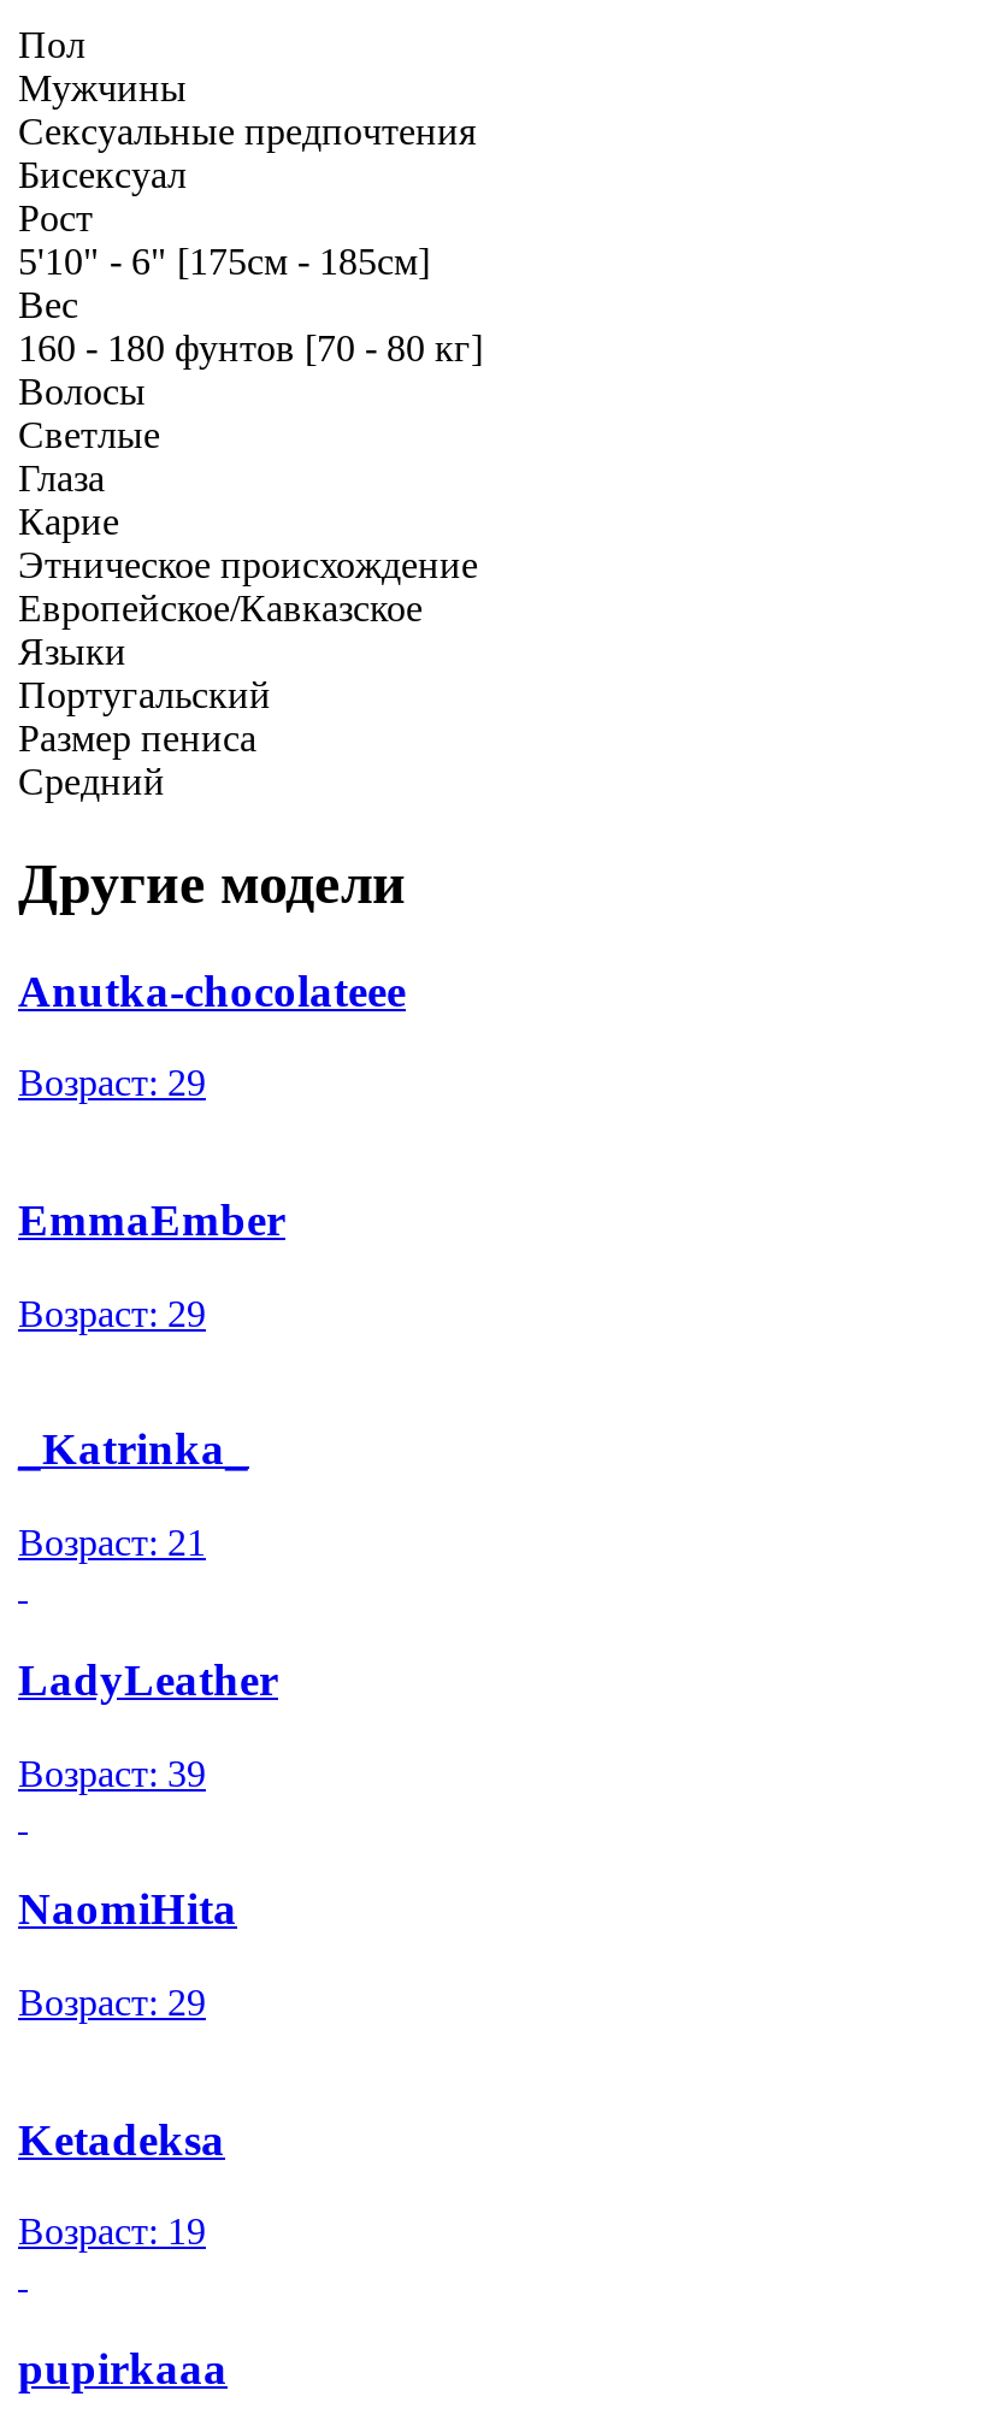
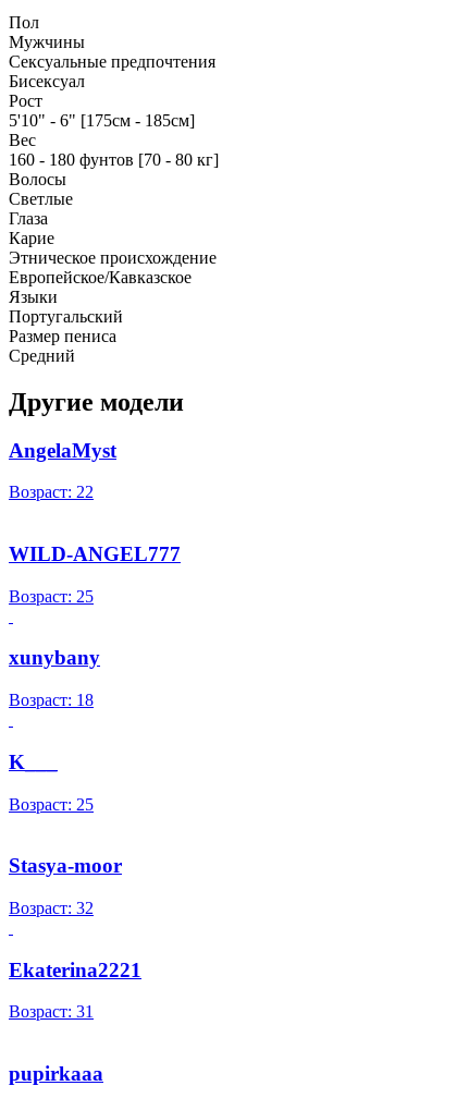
- Anutka-chocolateee
+ AngelaMyst

- Возраст: 29
+ Возраст: 22

- EmmaEmber
+ WILD-ANGEL777

- Возраст: 29
+ Возраст: 25

- _Katrinka_
+ xunybany

- Возраст: 21
+ Возраст: 18

- LadyLeather
+ K___

- Возраст: 39
+ Возраст: 25

- NaomiHita
+ Stasya-moor

- Возраст: 29
+ Возраст: 32

- Ketadeksa
+ Ekaterina2221

- Возраст: 19
+ Возраст: 31
